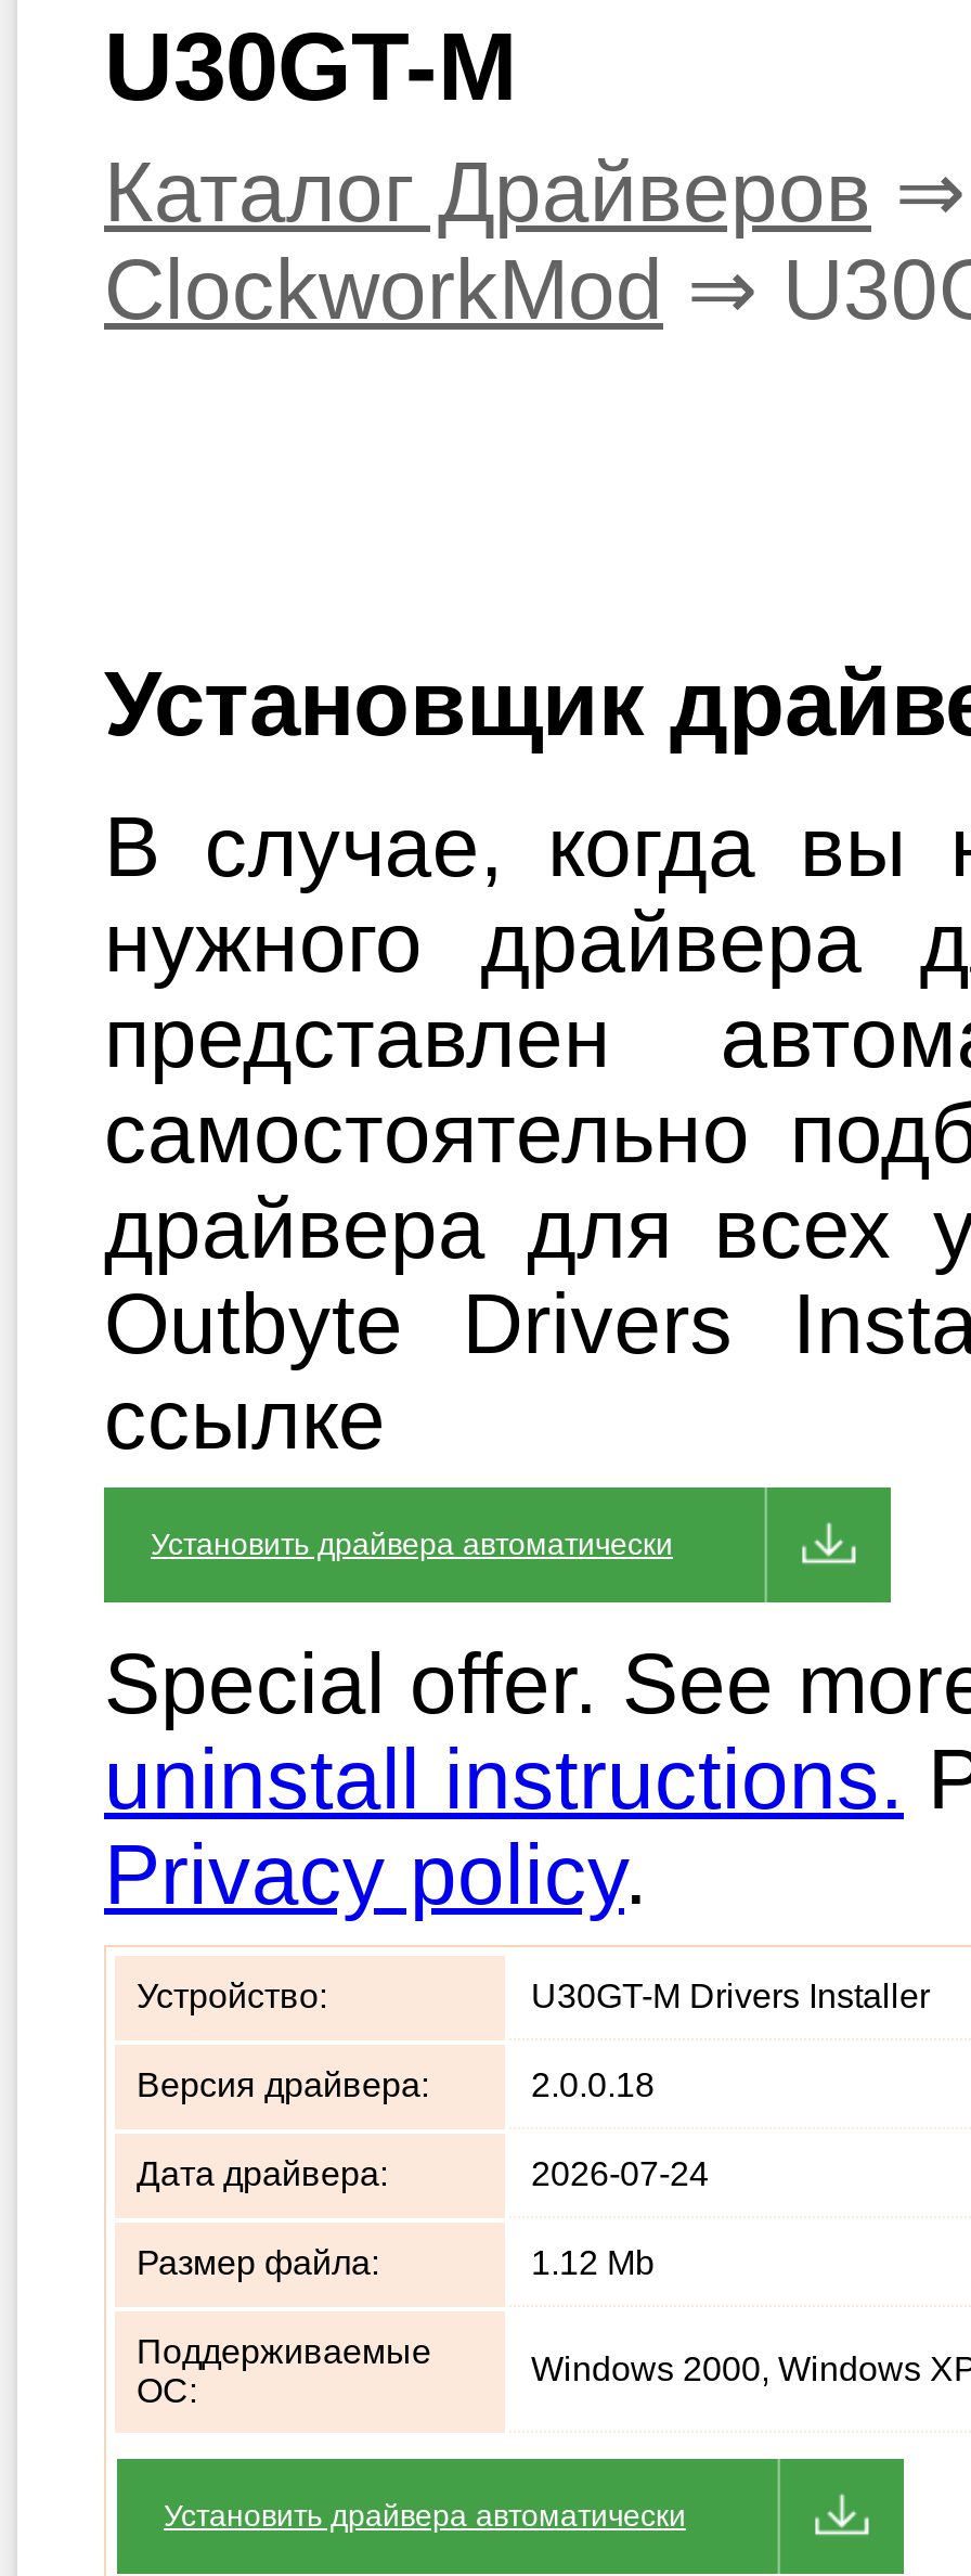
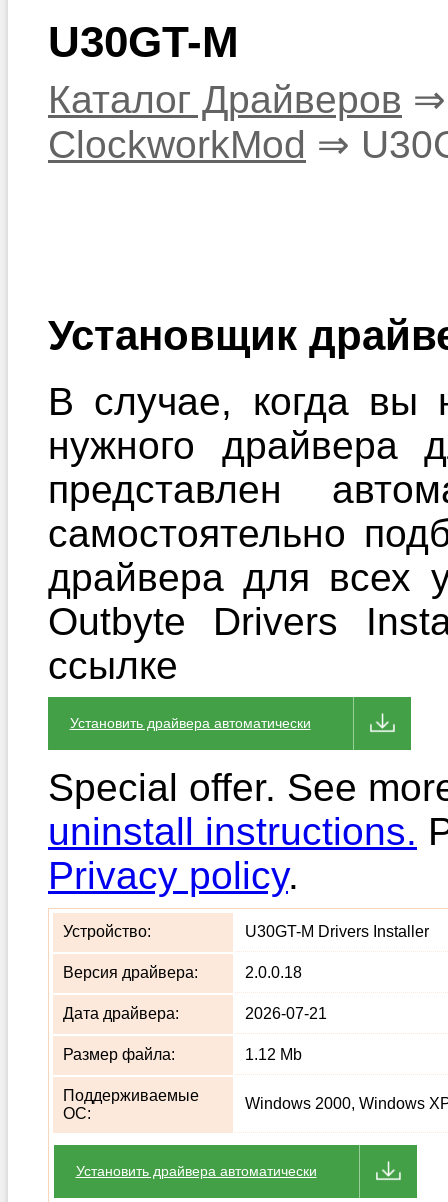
- 2026-07-24
+ 2026-07-21
